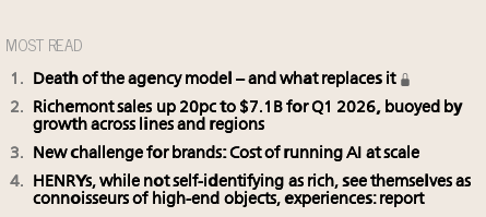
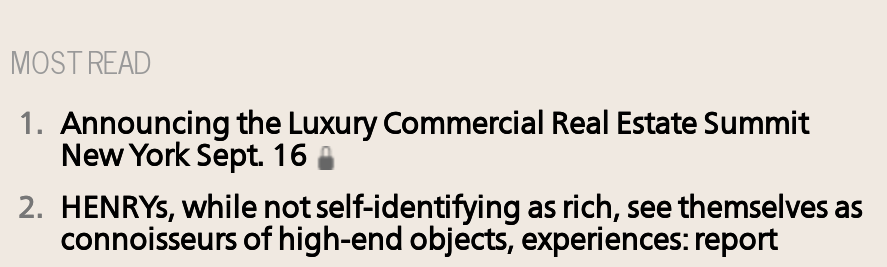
- Death of the agency model – and what replaces it
- Richemont sales up 20pc to $7.1B for Q1 2026, buoyed by
- growth across lines and regions
- New challenge for brands: Cost of running AI at scale
+ Announcing the Luxury Commercial Real Estate Summit
+ New York Sept. 16
